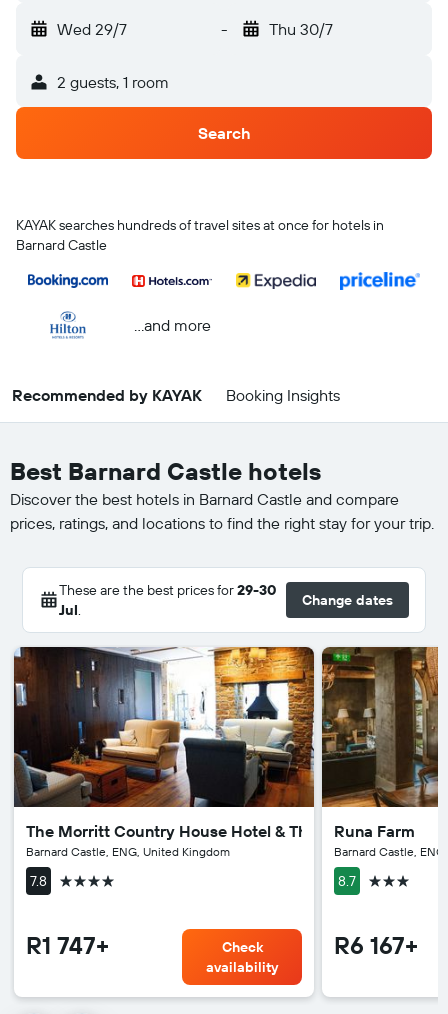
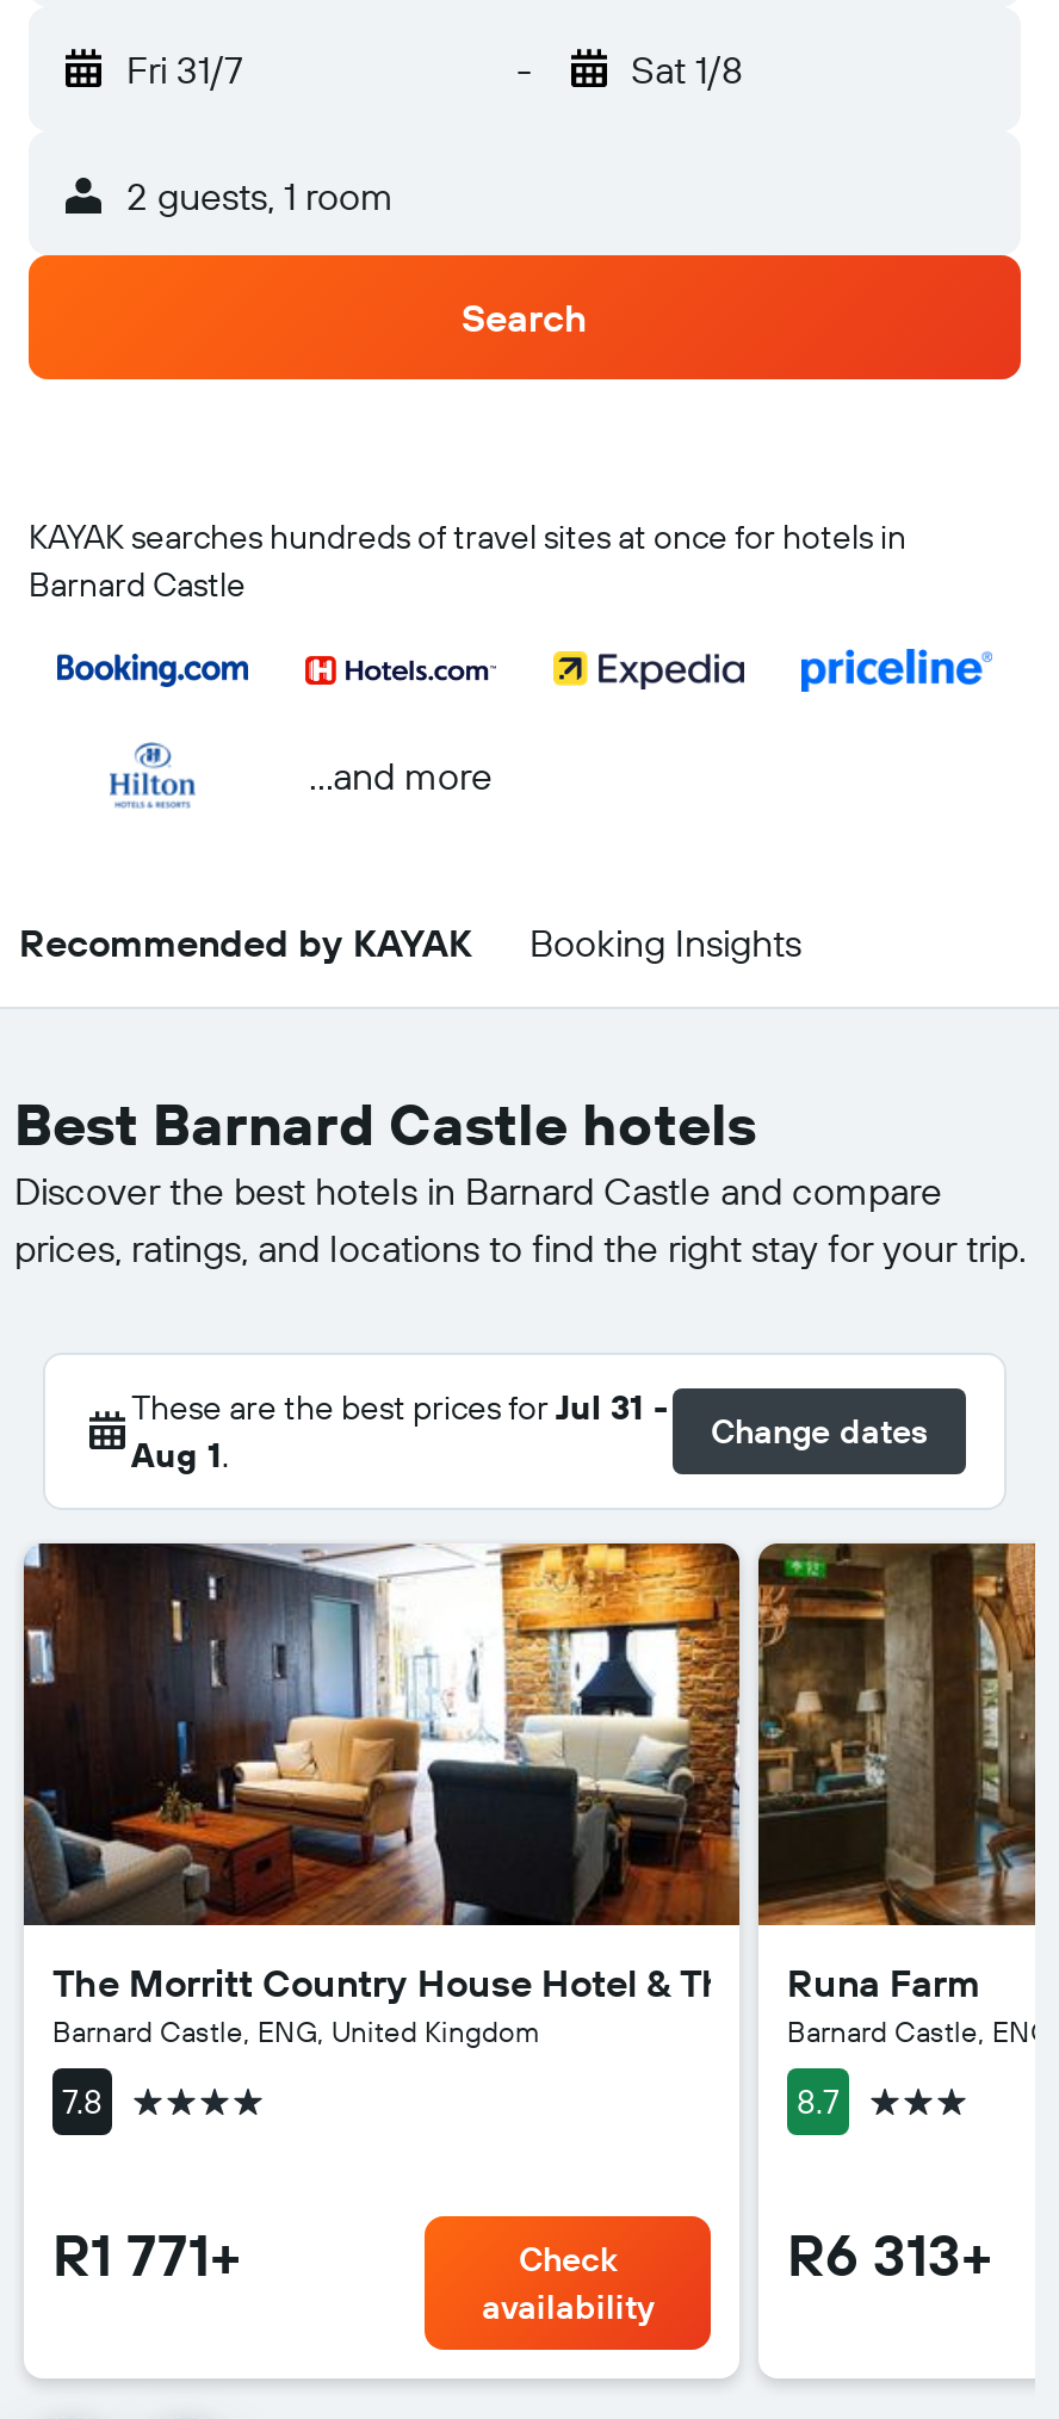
- Wed 29/7
+ Fri 31/7

- Thu 30/7
+ Sat 1/8

- These are the best prices for 29-30
- Jul.
+ These are the best prices for Jul 31 -
+ Aug 1.

- R1 747+
+ R1 771+

- R6 167+
+ R6 313+
